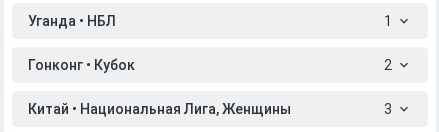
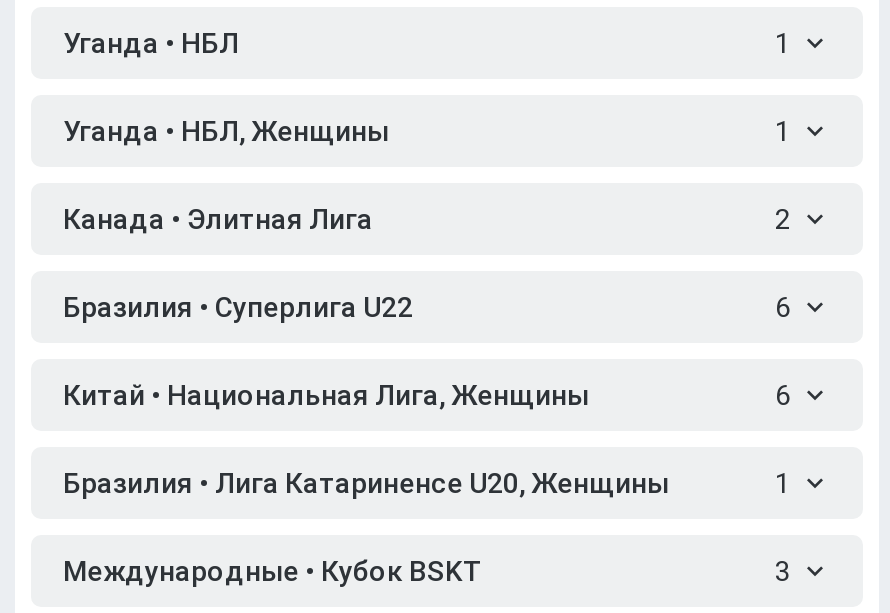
- Гонконг • Кубок
+ Уганда • НБЛ, Женщины
+ 1
+ Канада • Элитная Лига

+ Бразилия • Суперлига U22
+ 6

+ 6
+ Бразилия • Лига Катариненсе U20, Женщины
+ 1
+ Международные • Кубок BSKT
